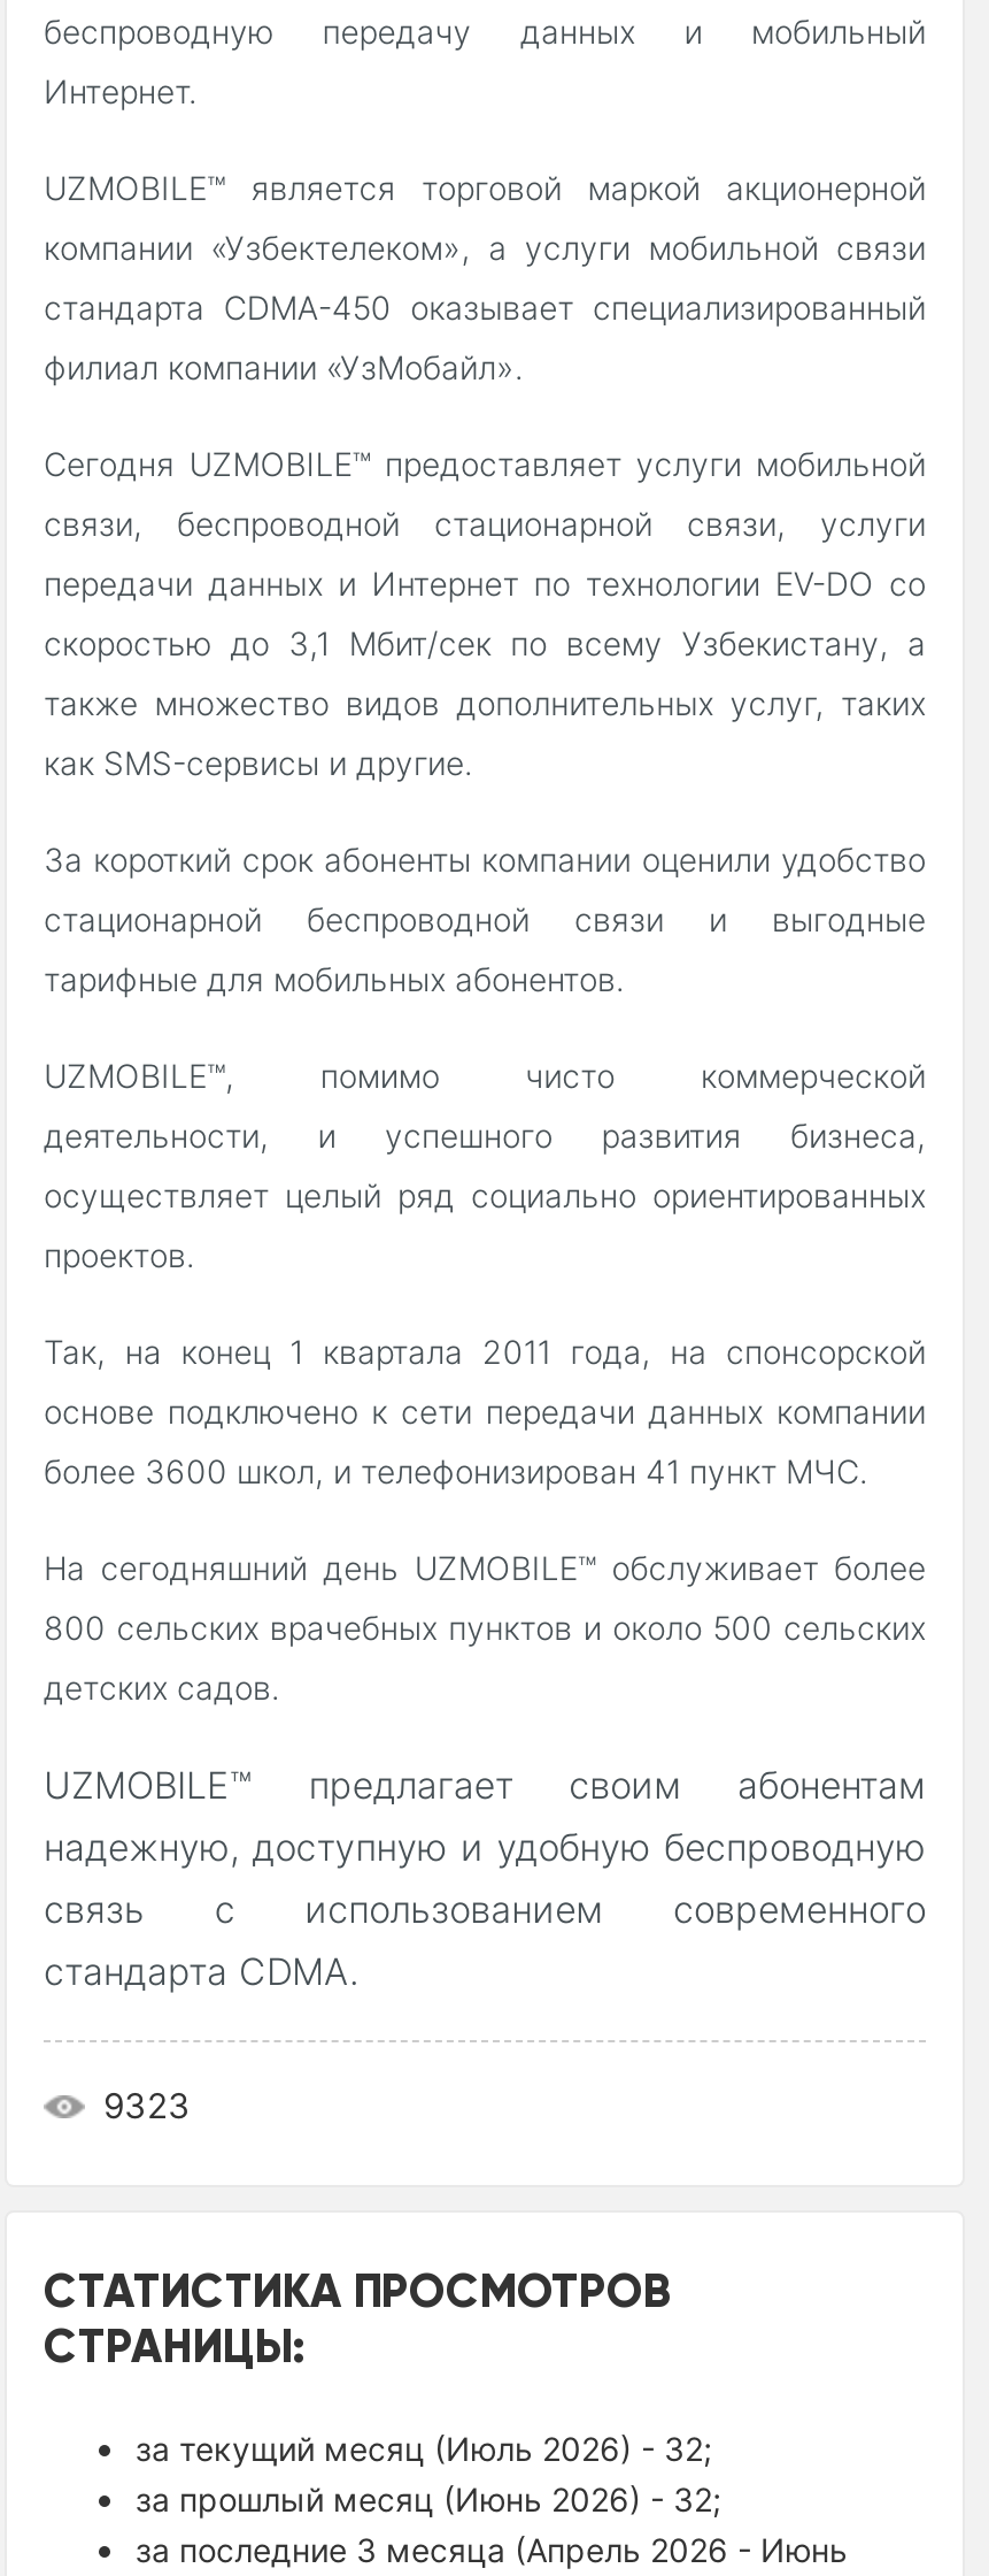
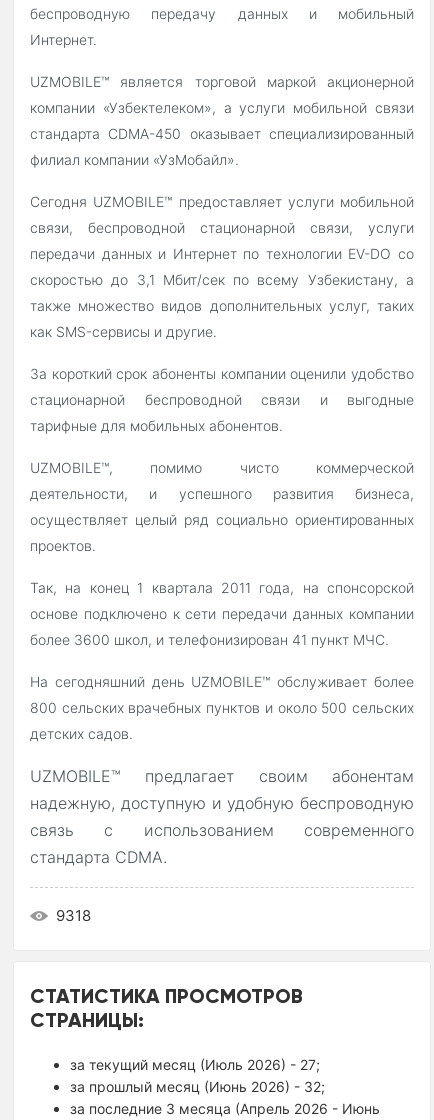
- 9323
+ 9318

- за текущий месяц (Июль 2026) - 32;
+ за текущий месяц (Июль 2026) - 27;
